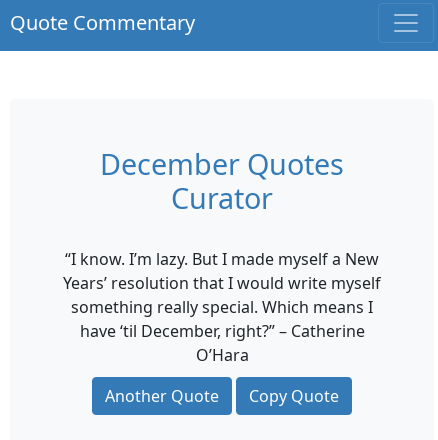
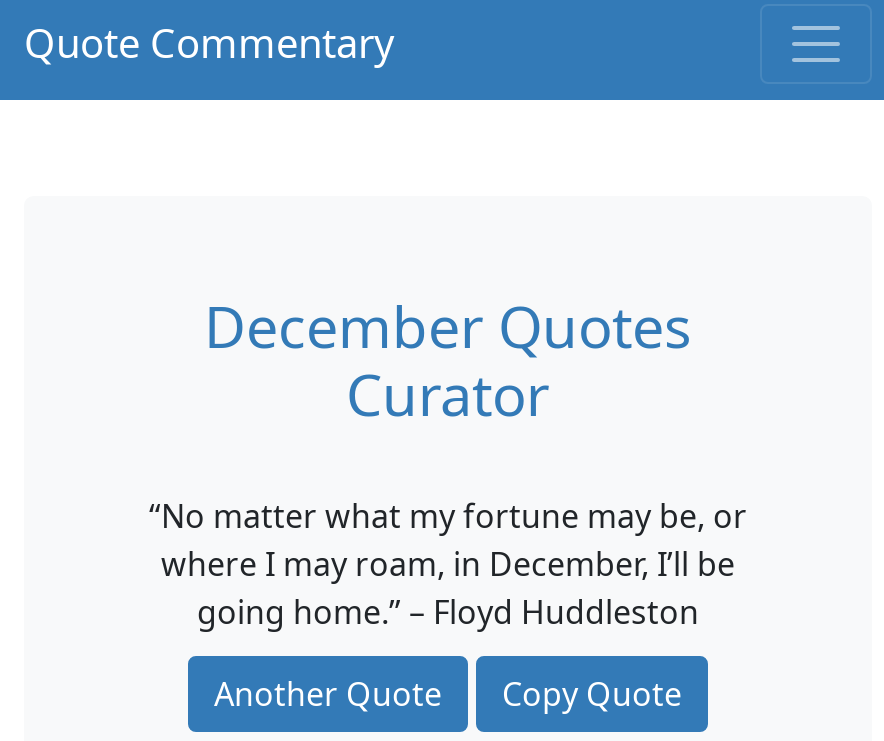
- “I know. I’m lazy. But I made myself a New
- Years’ resolution that I would write myself
- something really special. Which means I
- have ‘til December, right?” – Catherine
- O’Hara
+ “No matter what my fortune may be, or
+ where I may roam, in December, I’ll be
+ going home.” – Floyd Huddleston
